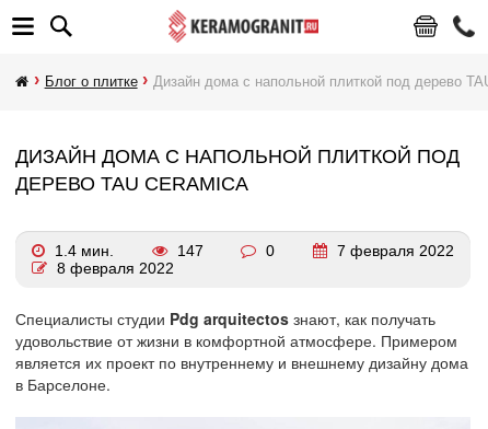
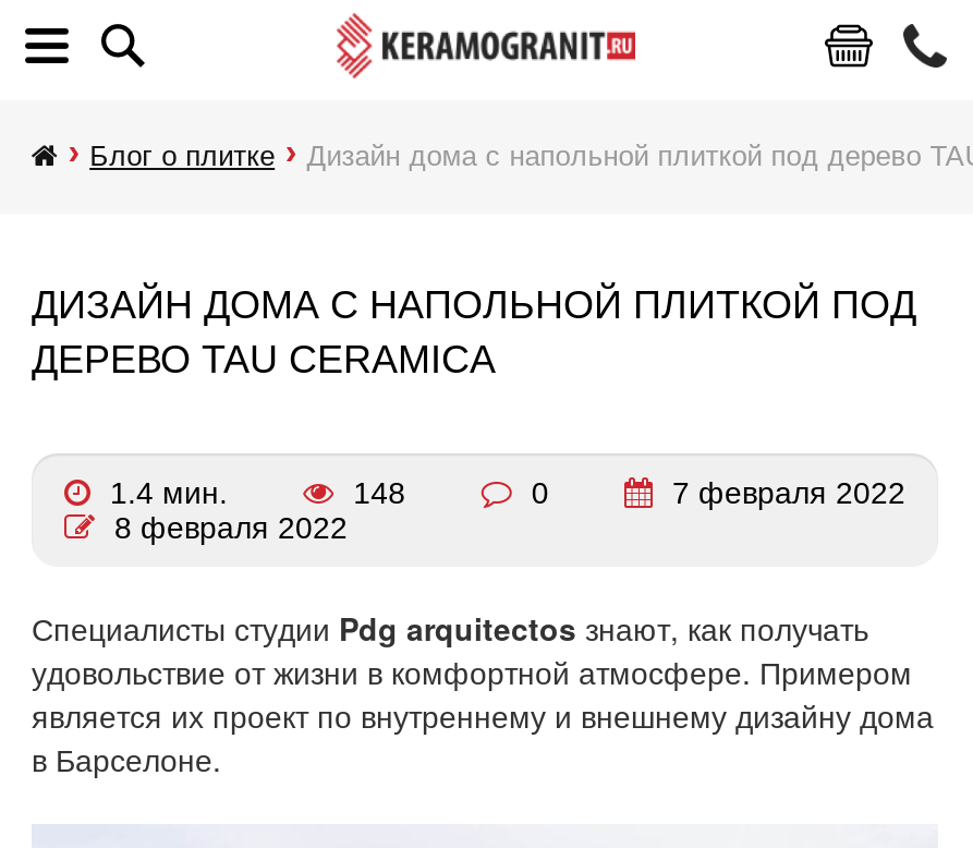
- 147
+ 148
